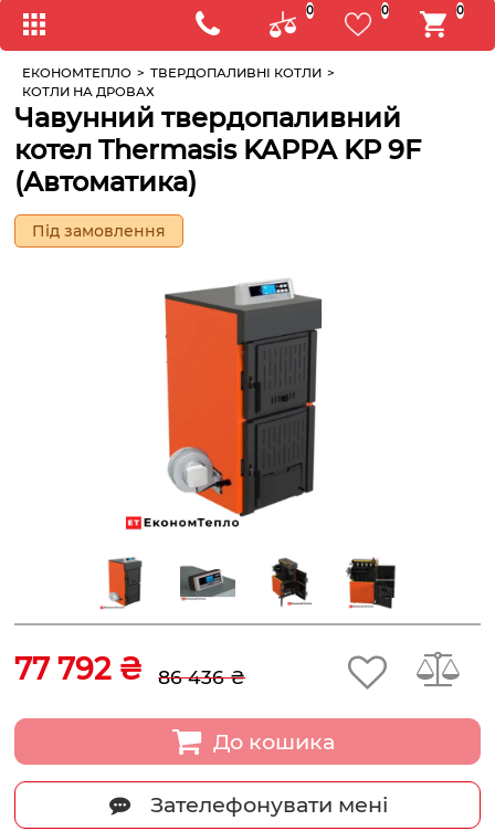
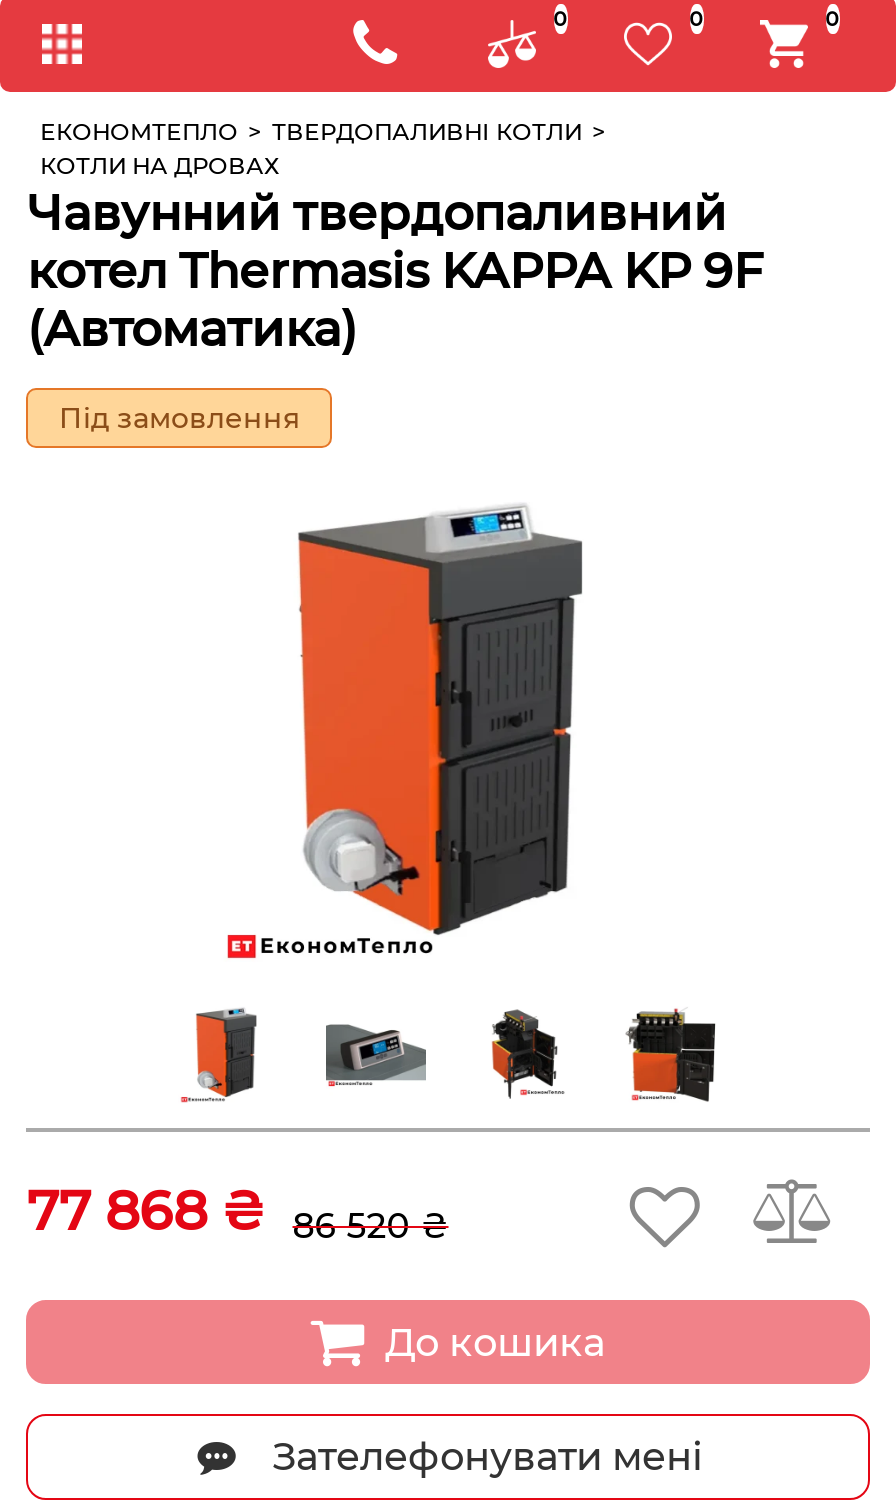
- 77 792 ₴
+ 77 868 ₴

- 86 436 ₴
+ 86 520 ₴
